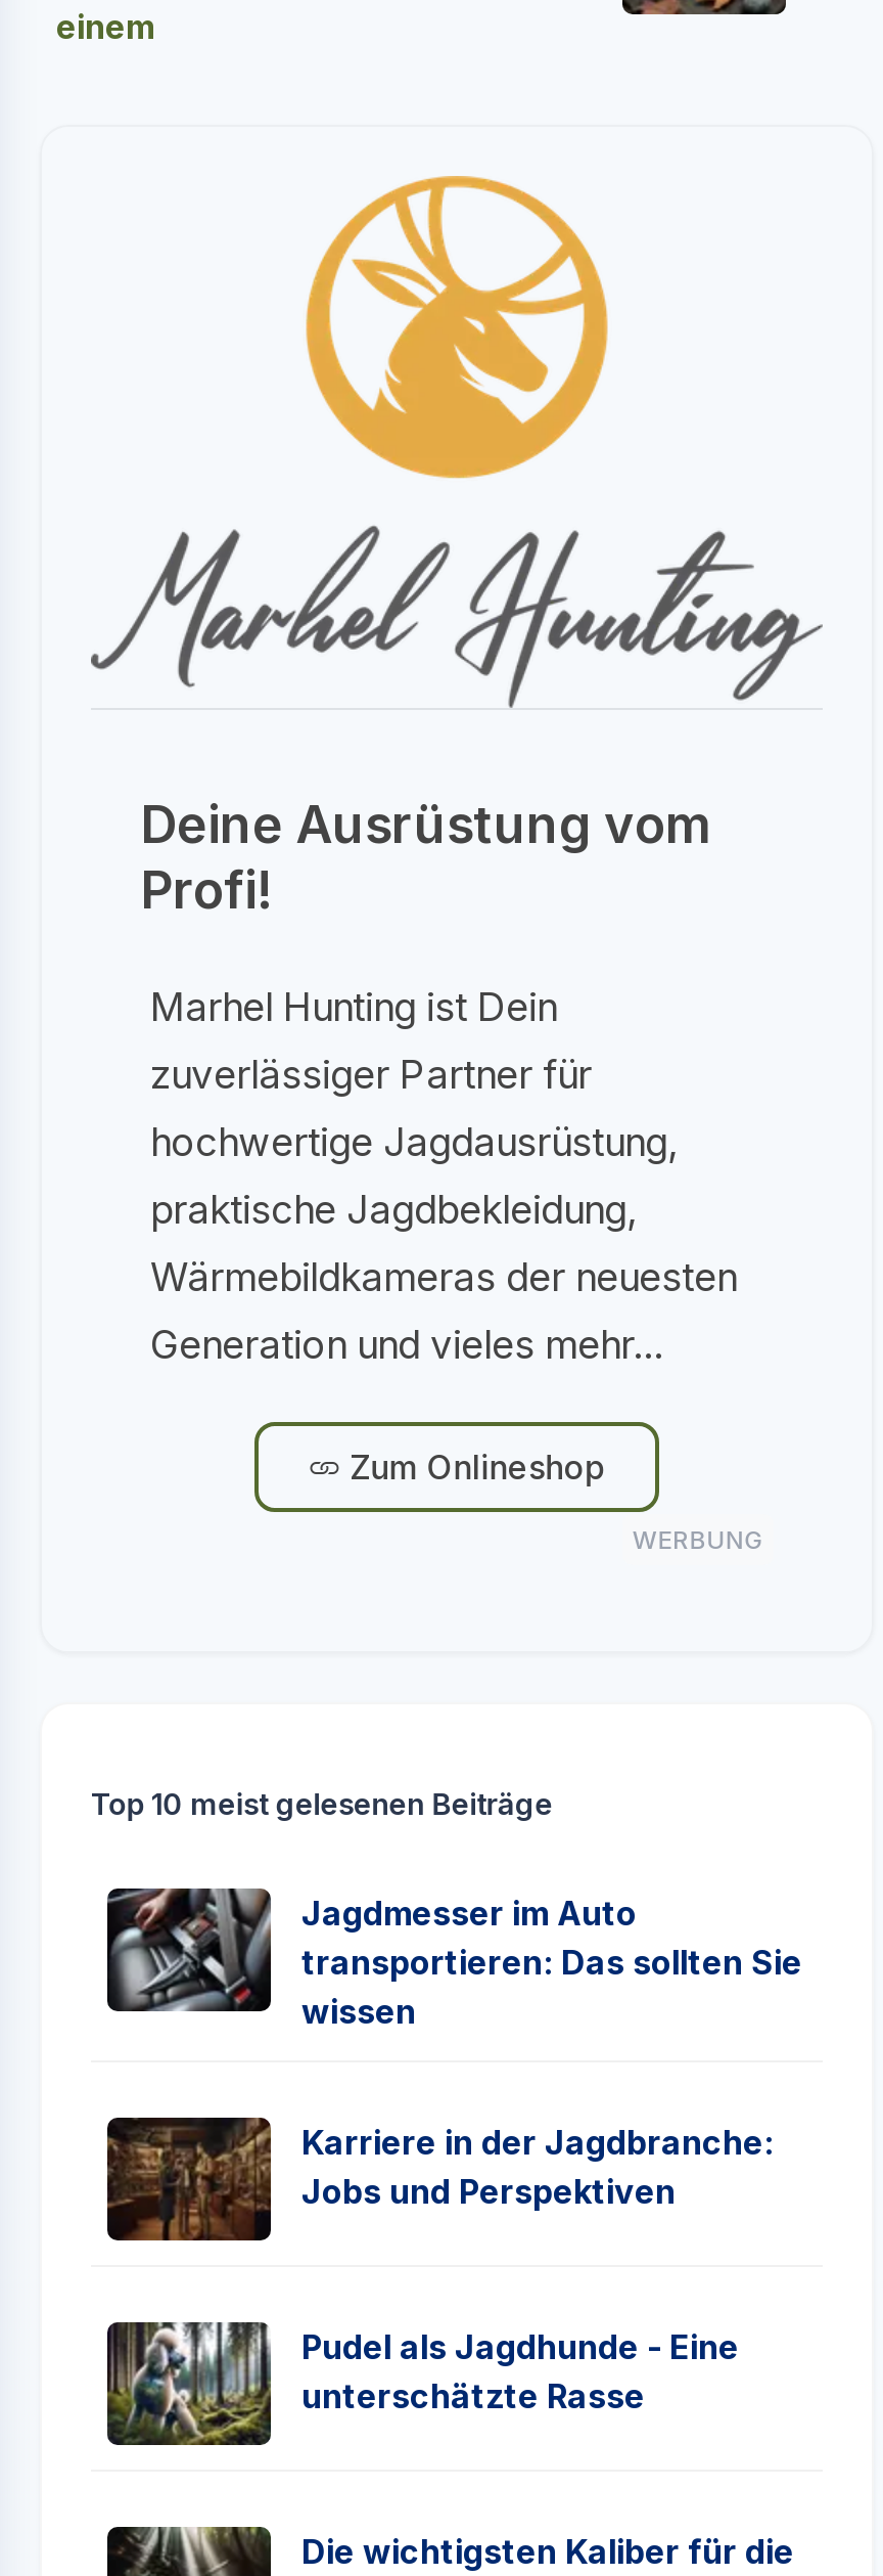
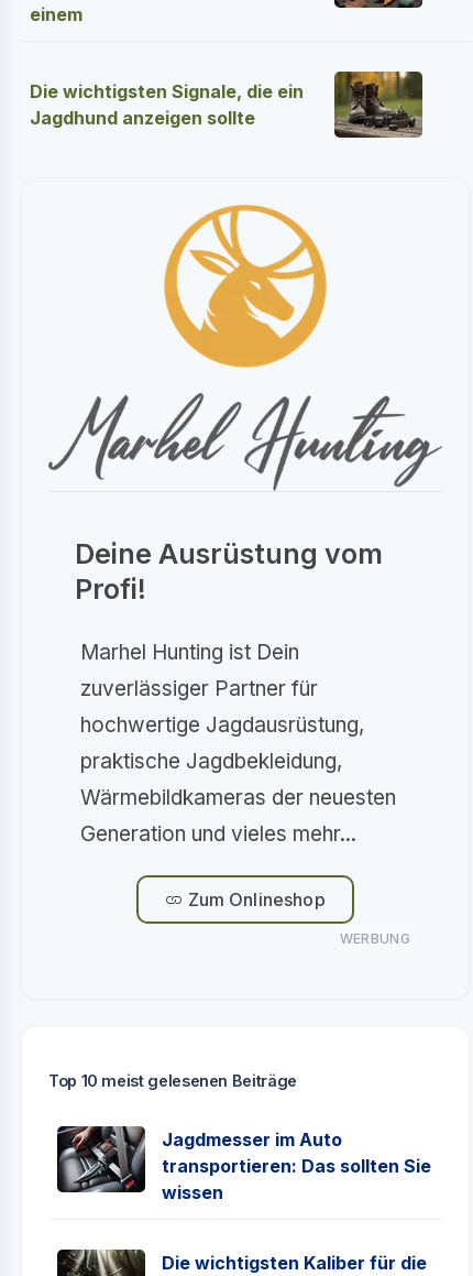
+ [image]
+ Die wichtigsten Signale, die ein
+ Jagdhund anzeigen sollte

moved down: [image]

moved down: [image] | Deine Ausrüstung vom | Profi! | ... | transportieren: Das sollten Sie | wissen

- [image]
- Karriere in der Jagdbranche:
- Jobs und Perspektiven

- [image]
- Pudel als Jagdhunde - Eine
- unterschätzte Rasse
